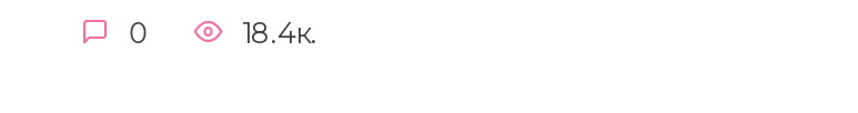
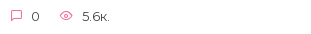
- 18.4к.
+ 5.6к.
